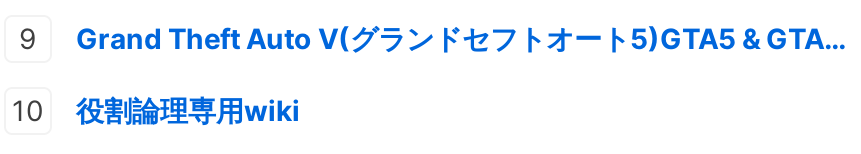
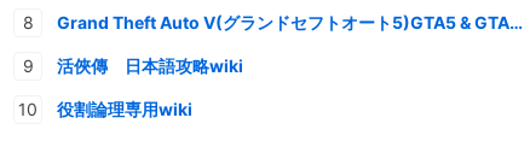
+ 活俠傳 日本語攻略wiki
